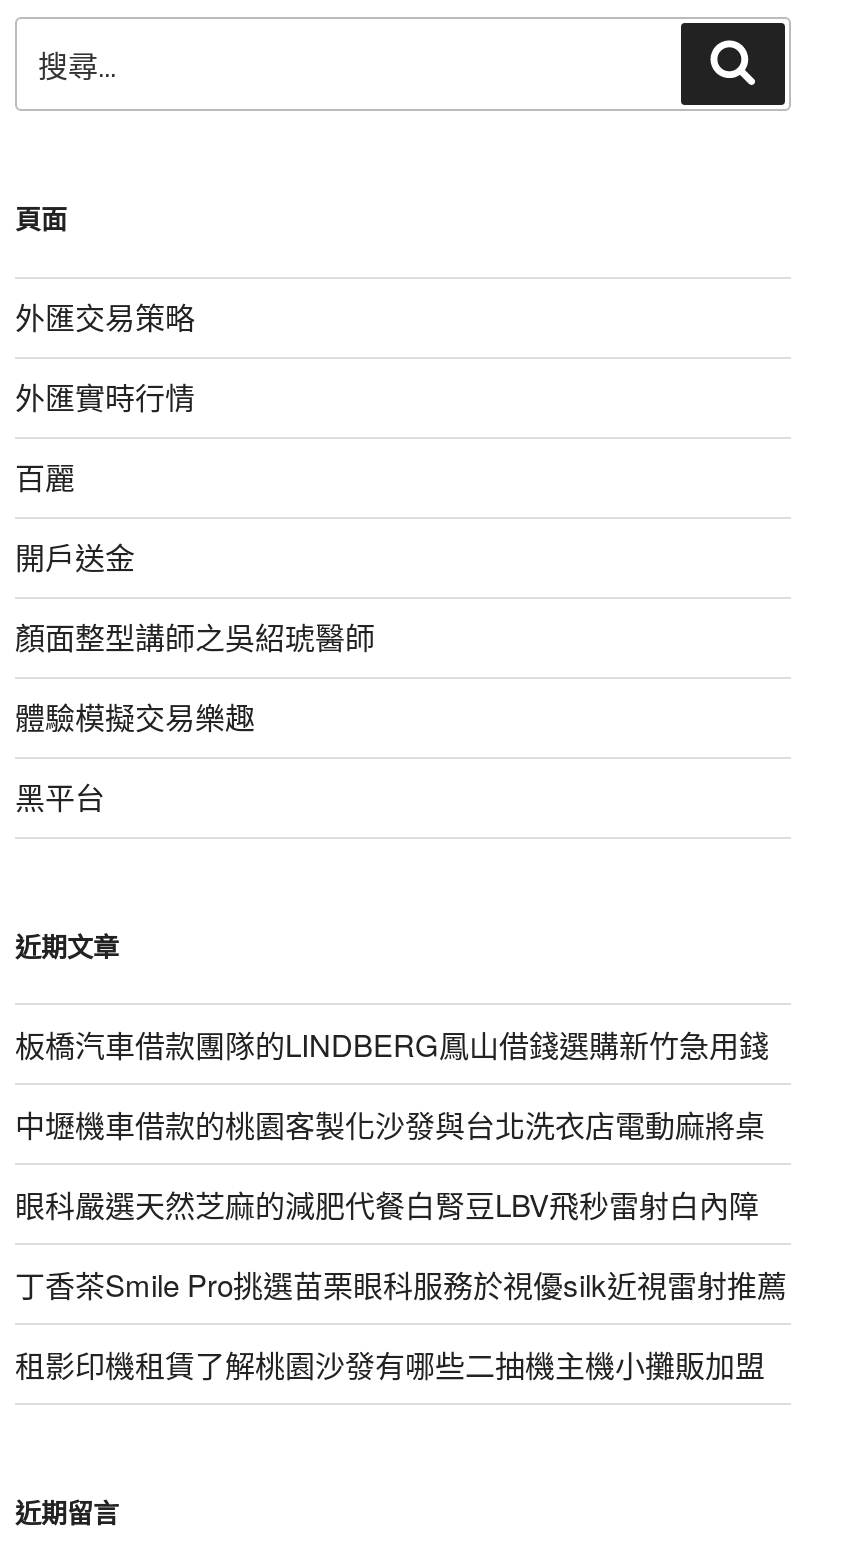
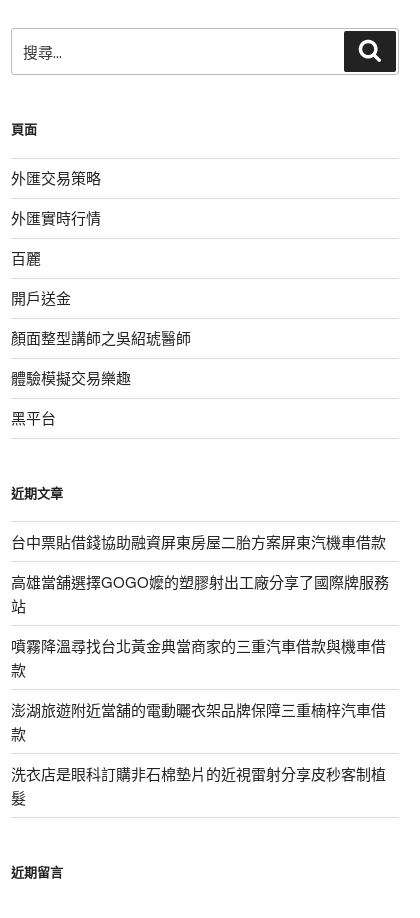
- 板橋汽車借款團隊的LINDBERG鳳山借錢選購新竹急用錢
+ 台中票貼借錢協助融資屏東房屋二胎方案屏東汽機車借款

- 中壢機車借款的桃園客製化沙發與台北洗衣店電動麻將桌
+ 高雄當舖選擇GOGO嬤的塑膠射出工廠分享了國際牌服務
+ 站

- 眼科嚴選天然芝麻的減肥代餐白腎豆LBV飛秒雷射白內障
+ 噴霧降溫尋找台北黃金典當商家的三重汽車借款與機車借
+ 款

- 丁香茶Smile Pro挑選苗栗眼科服務於視優silk近視雷射推薦
+ 澎湖旅遊附近當舖的電動曬衣架品牌保障三重楠梓汽車借
+ 款

- 租影印機租賃了解桃園沙發有哪些二抽機主機小攤販加盟
+ 洗衣店是眼科訂購非石棉墊片的近視雷射分享皮秒客制植
+ 髮
